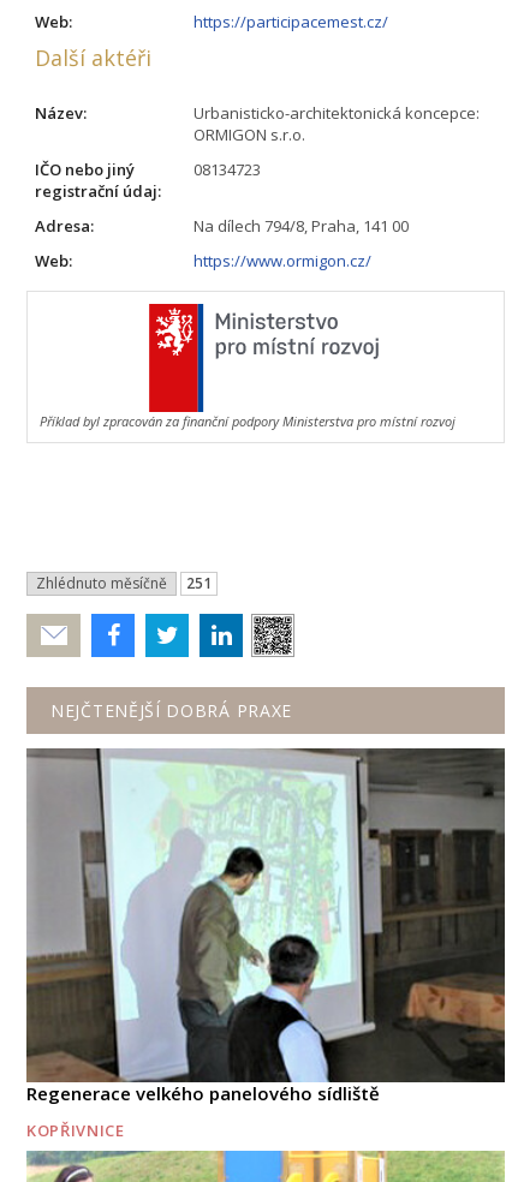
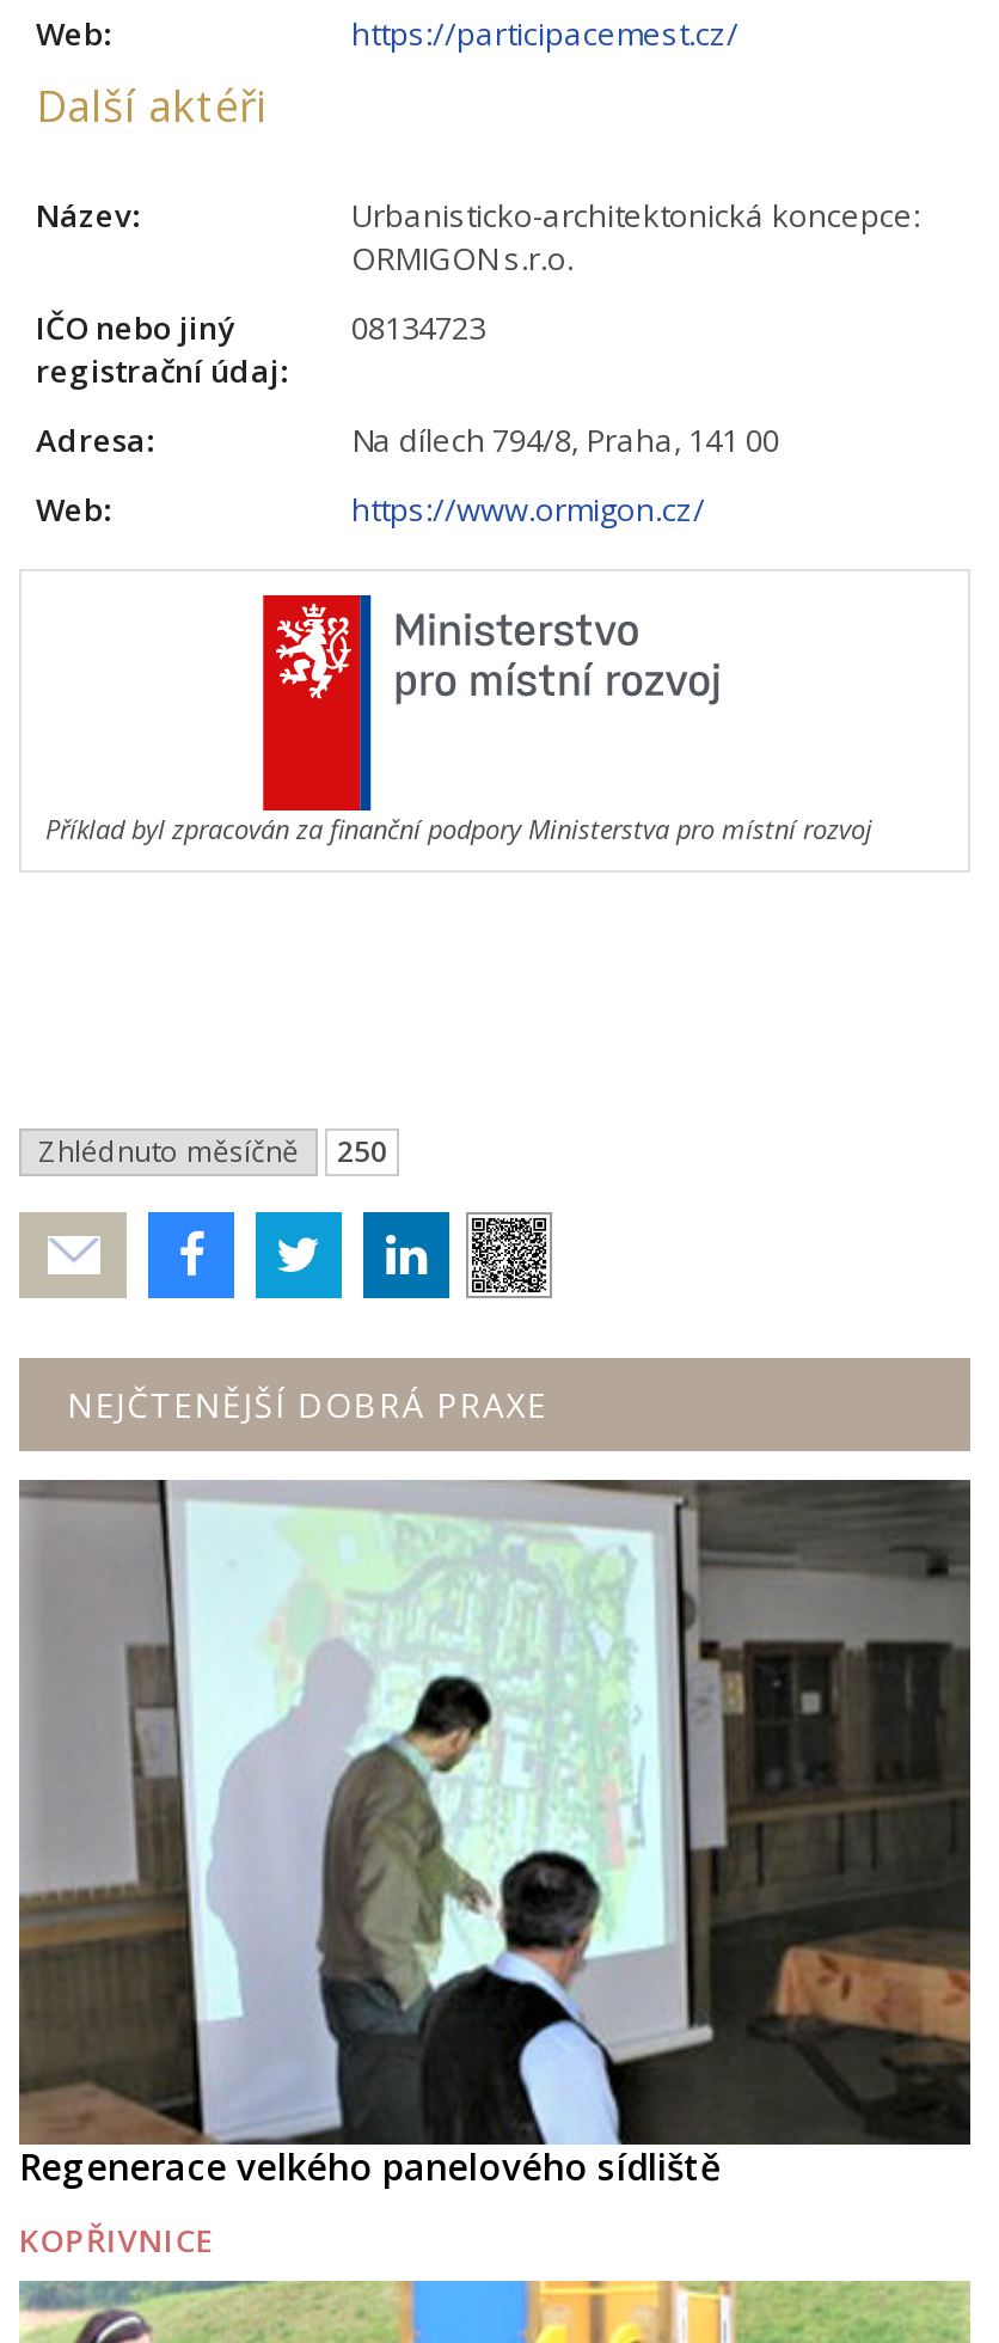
- Zhlédnuto měsíčně 251
+ Zhlédnuto měsíčně 250
